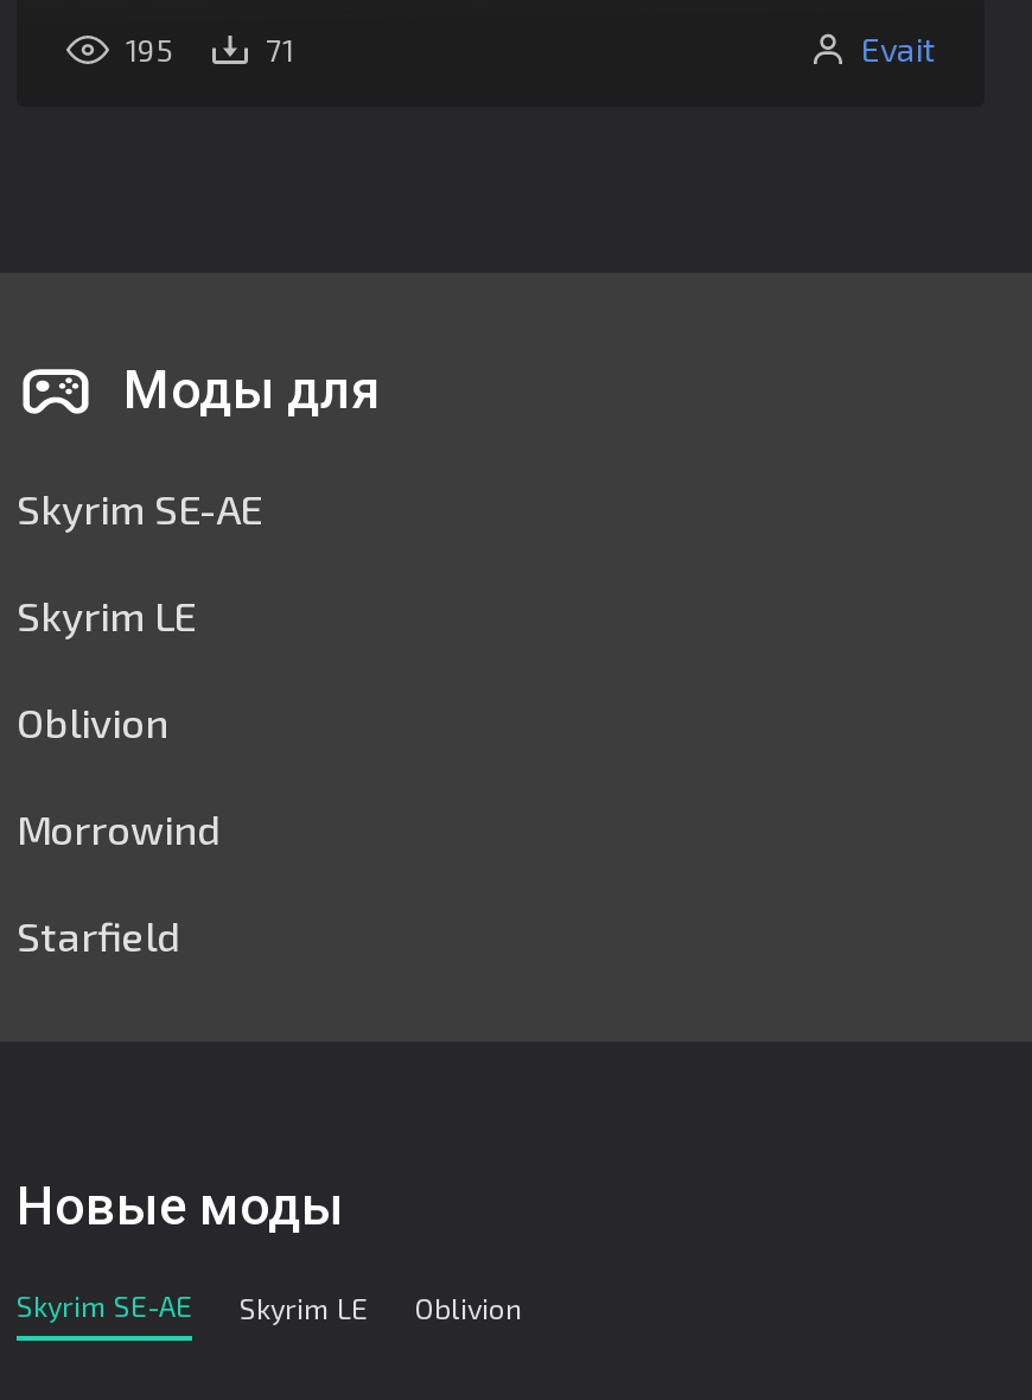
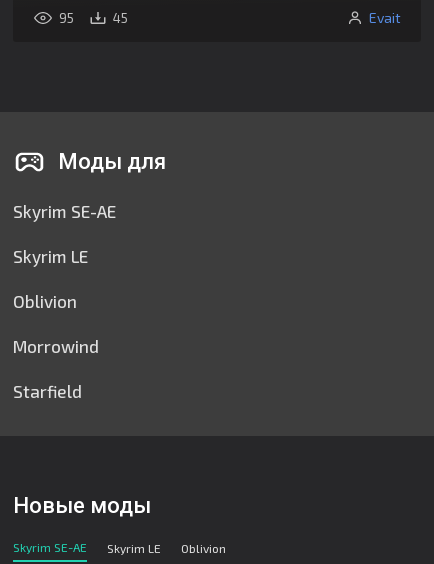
- 195
+ 95

- 71
+ 45
